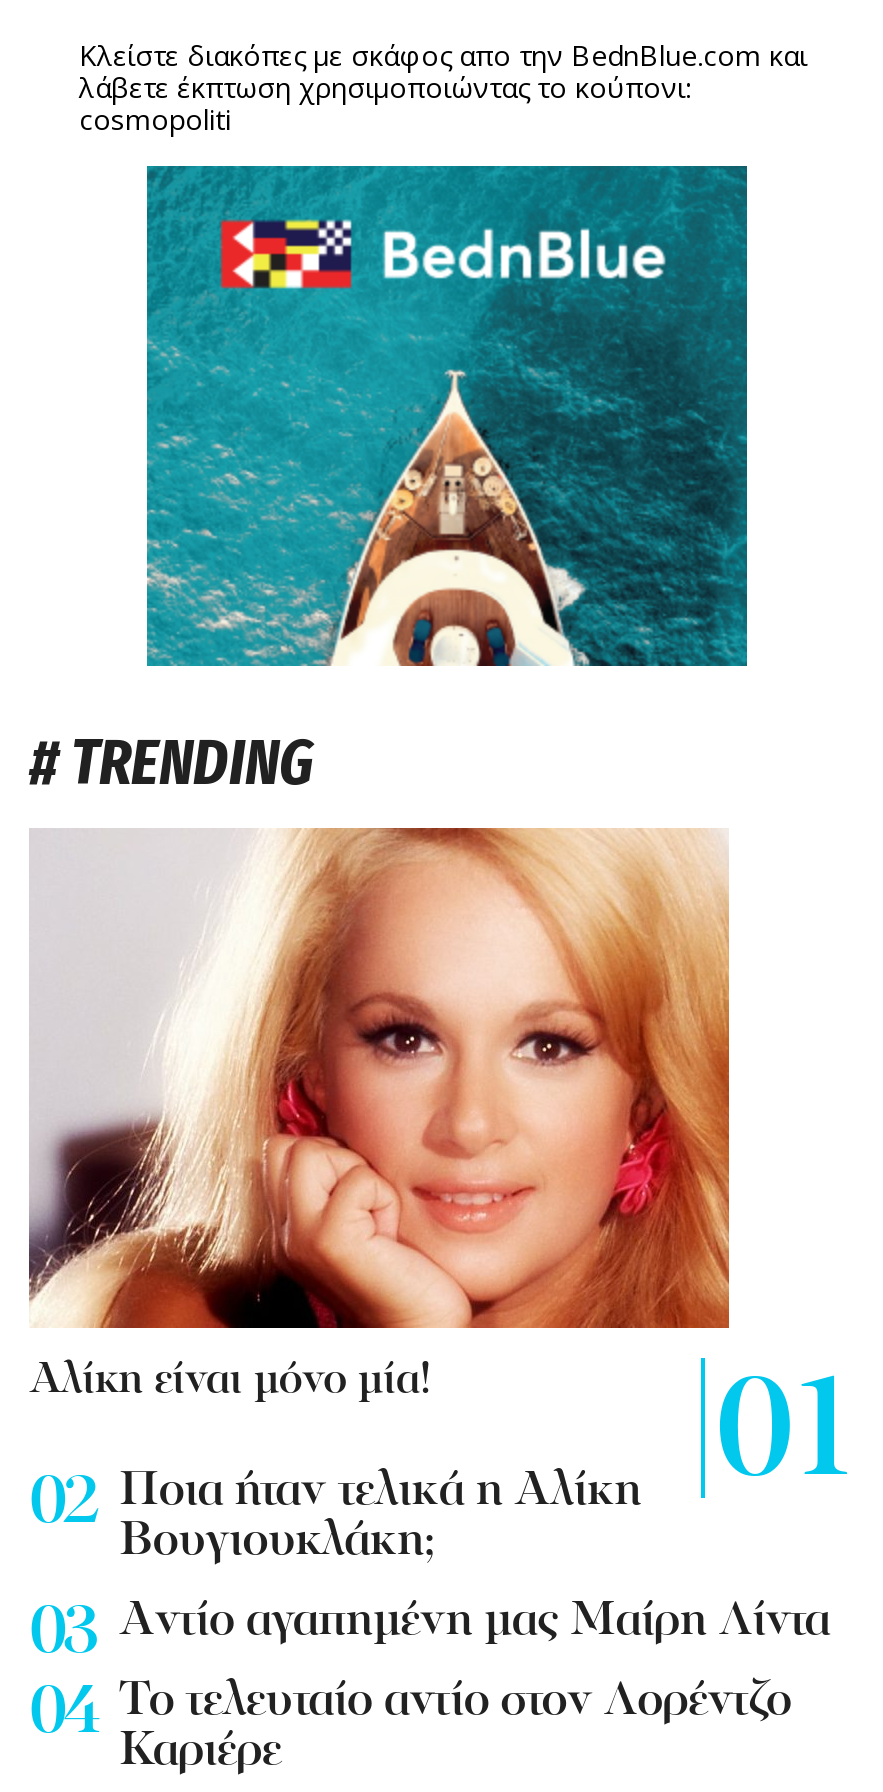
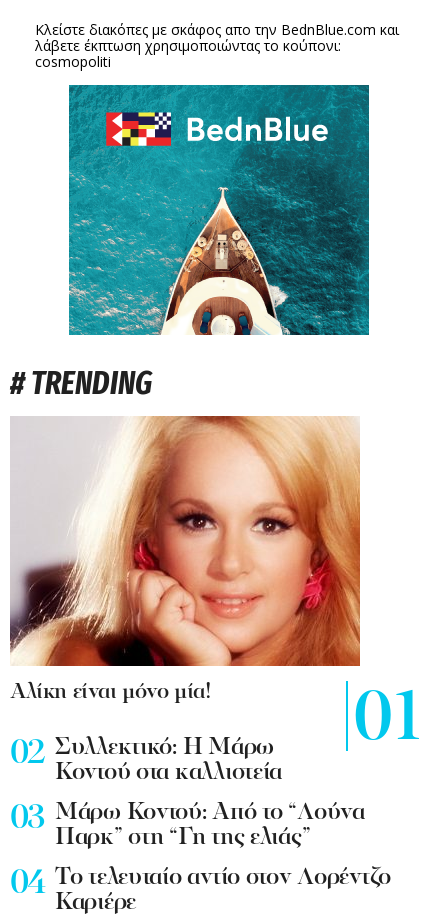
- Ποια ήταν τελικά η Αλίκη
- Βουγιουκλάκη;
+ Συλλεκτικό: Η Μάρω
+ Κοντού στα καλλιστεία

- Aντίο αγαπημένη μας Μαίρη Λίντα
+ Mάρω Κοντού: Από το “Λούνα
+ Παρκ” στη “Γη της ελιάς”
